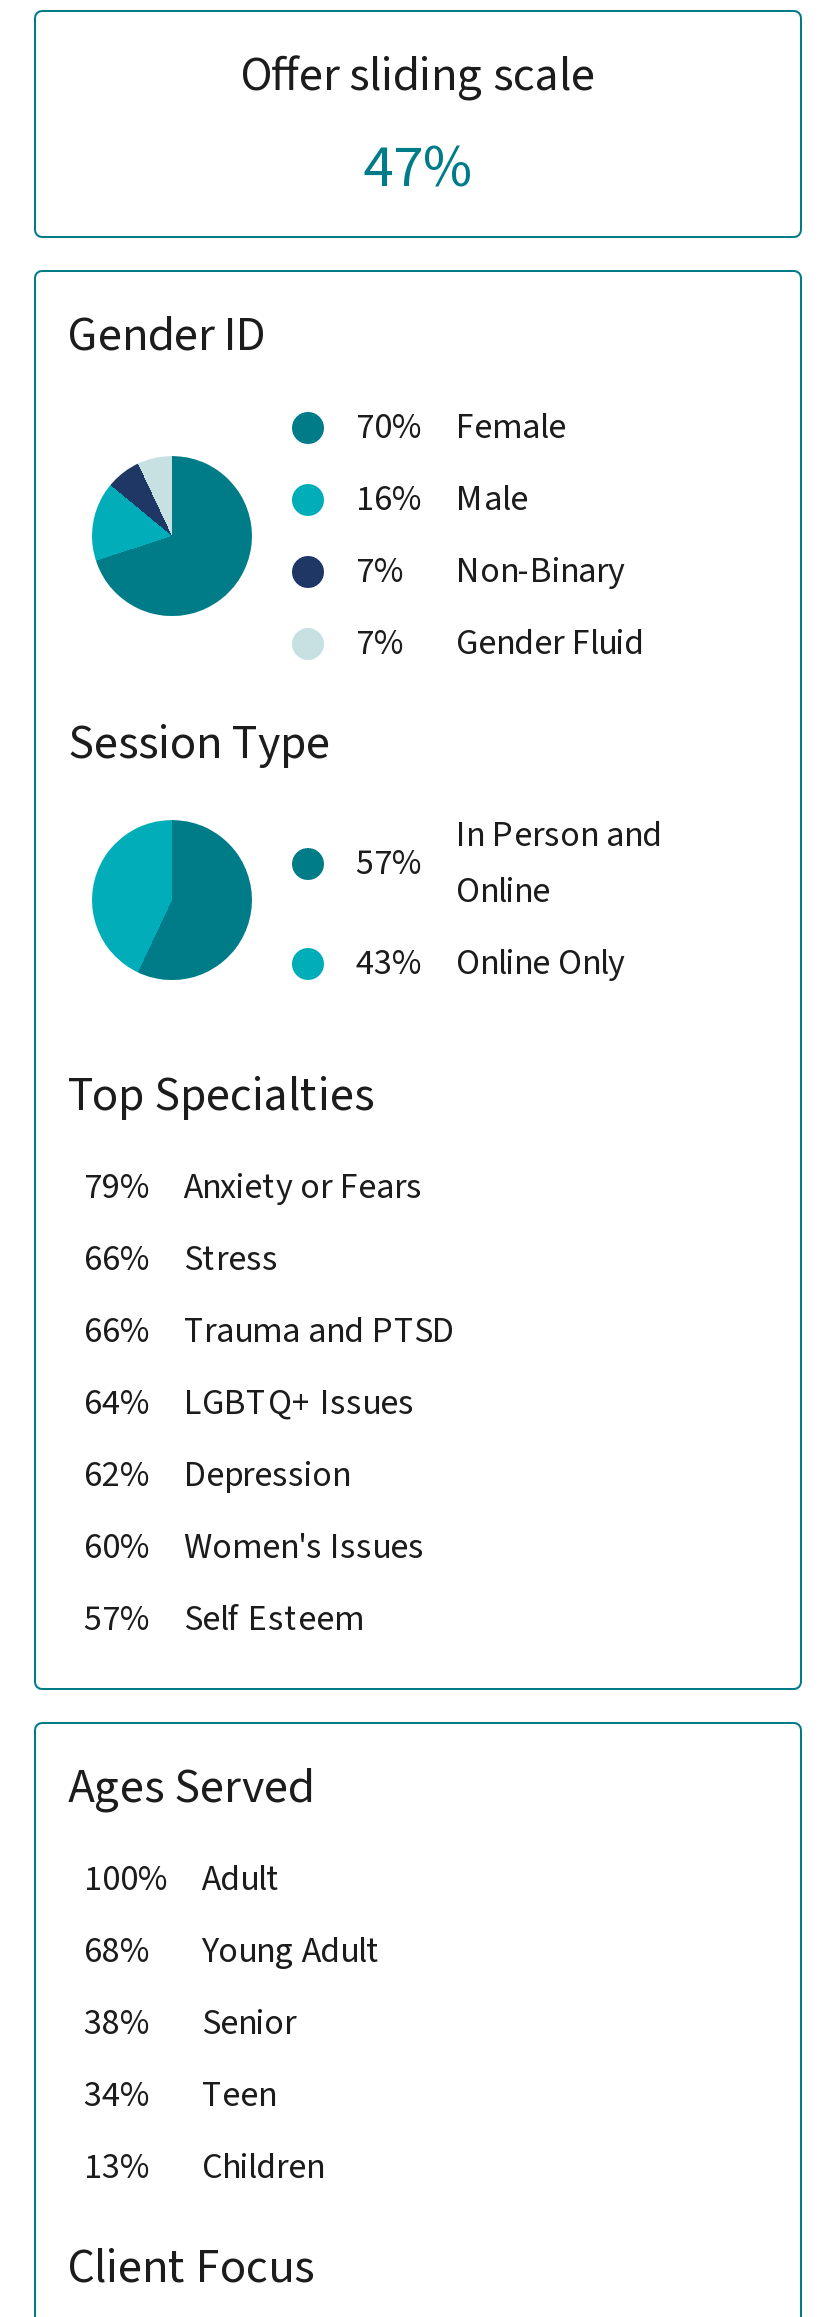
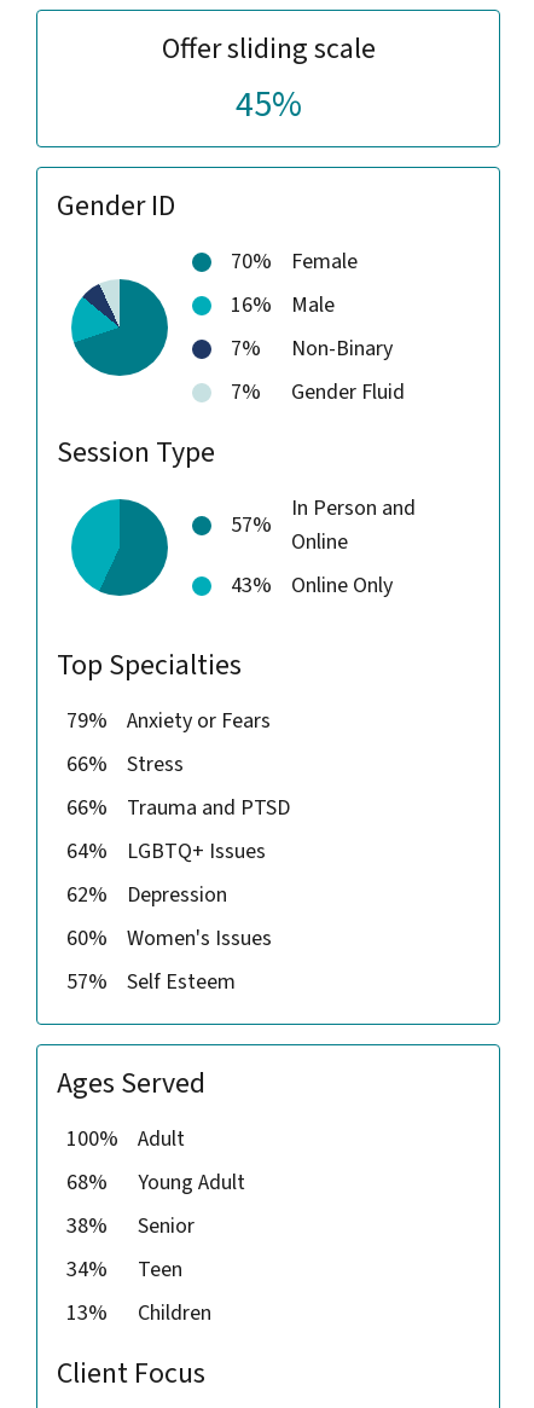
- 47%
+ 45%
